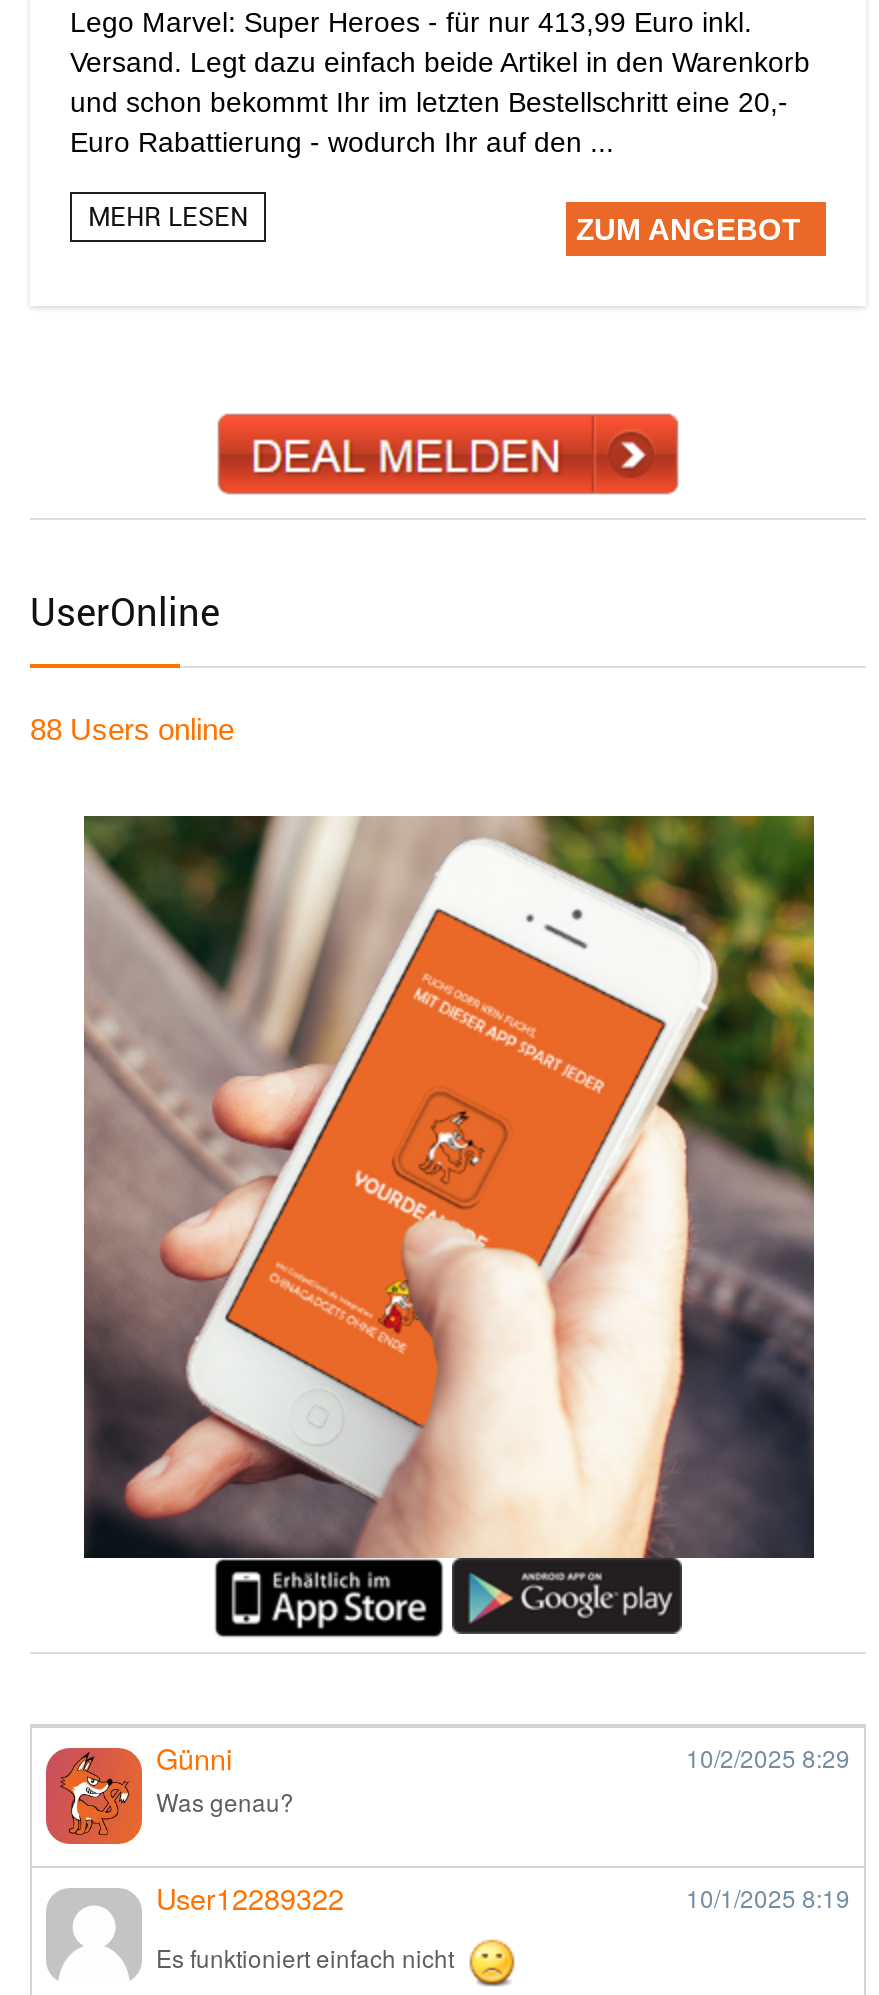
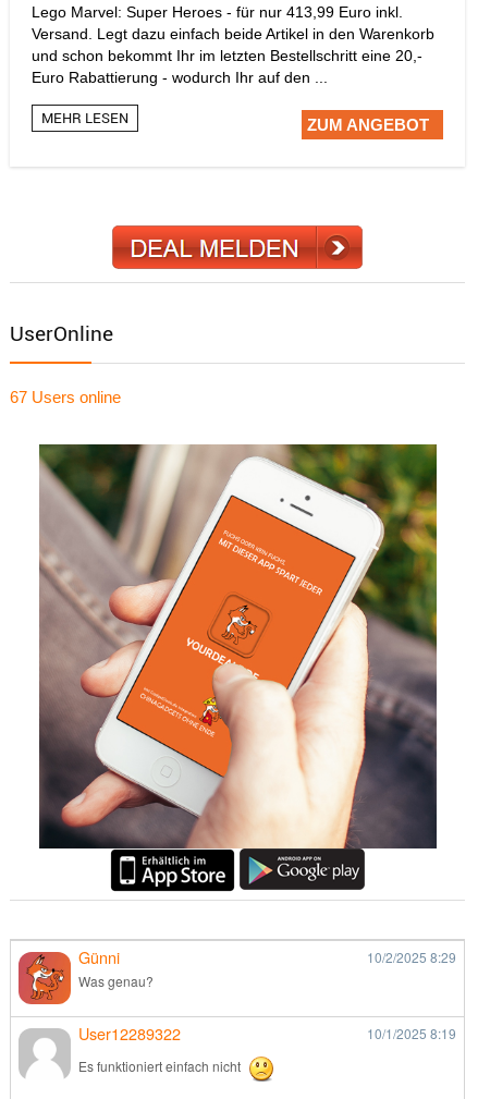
- 88 Users online
+ 67 Users online
